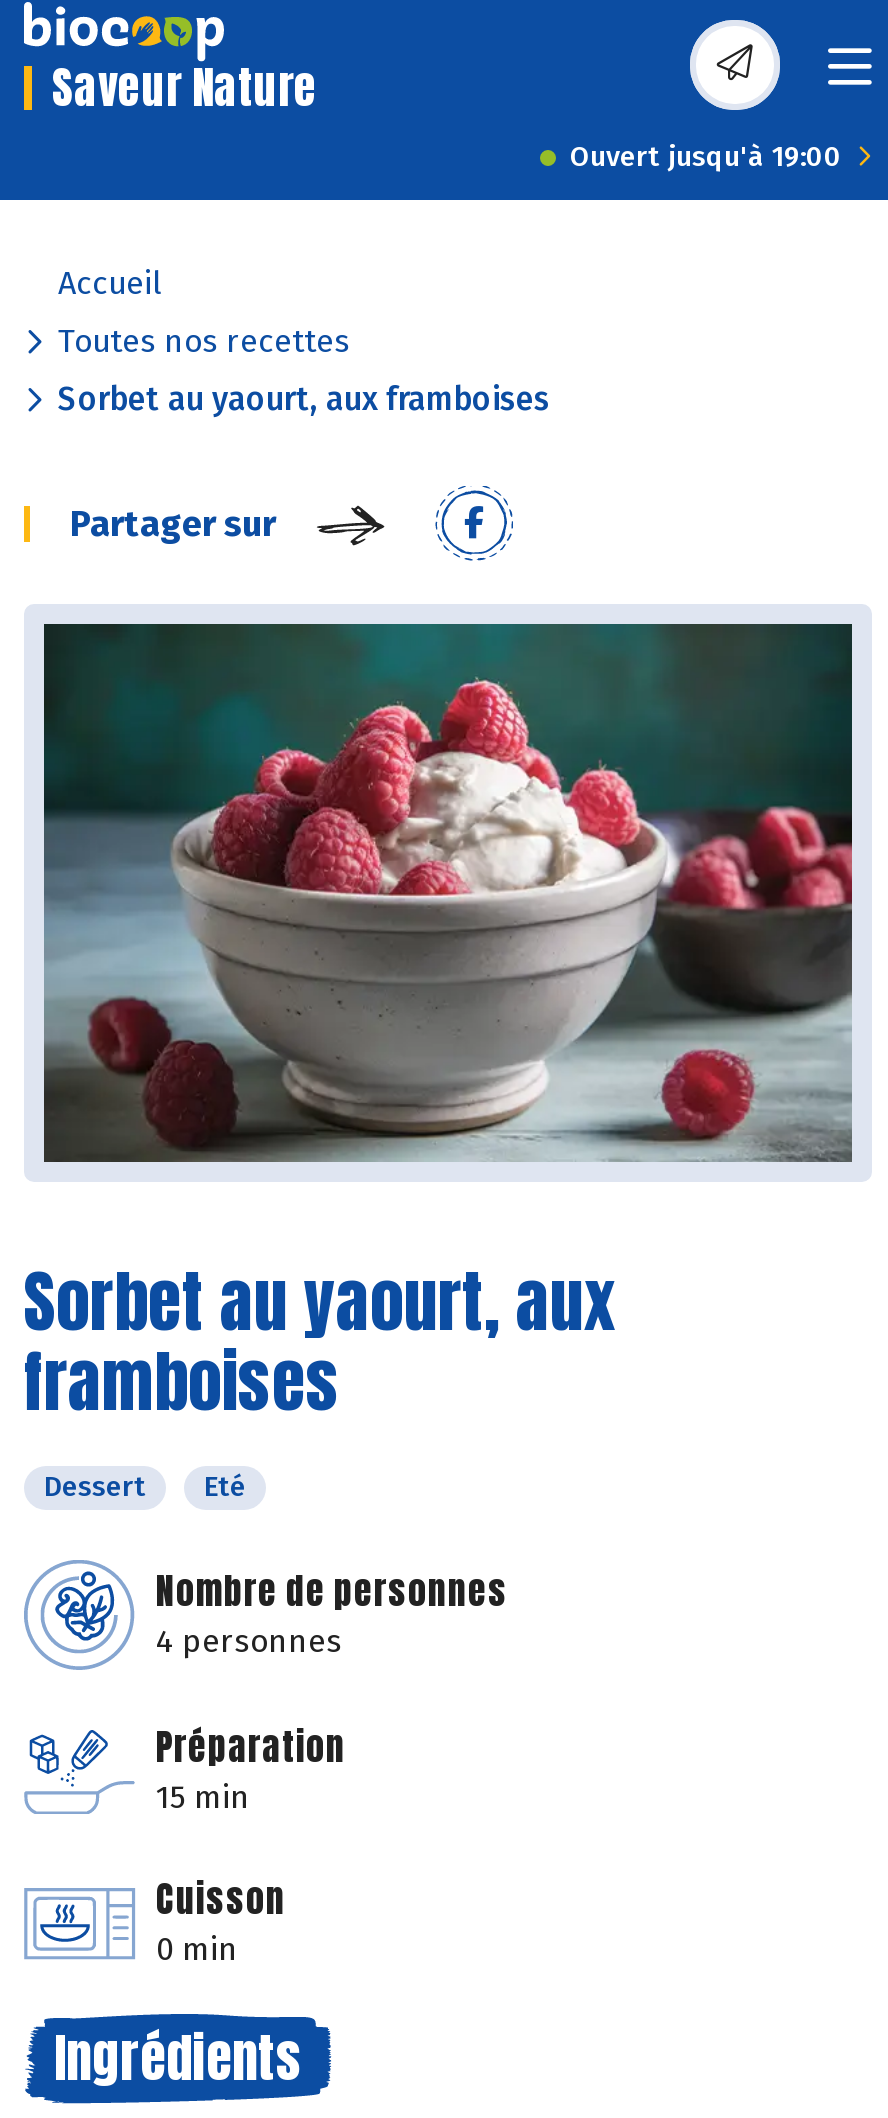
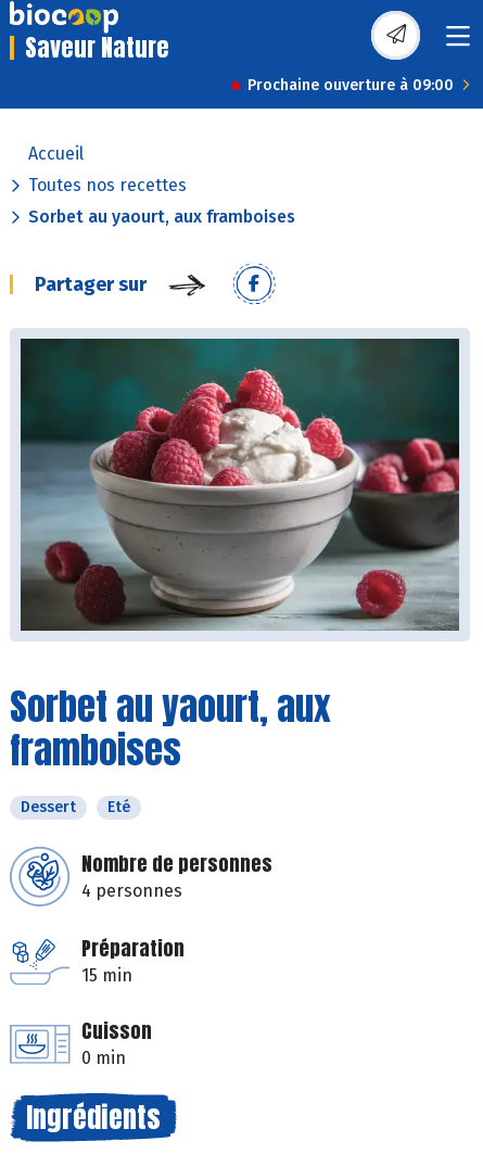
- Ouvert jusqu'à 19:00
+ Prochaine ouverture à 09:00
